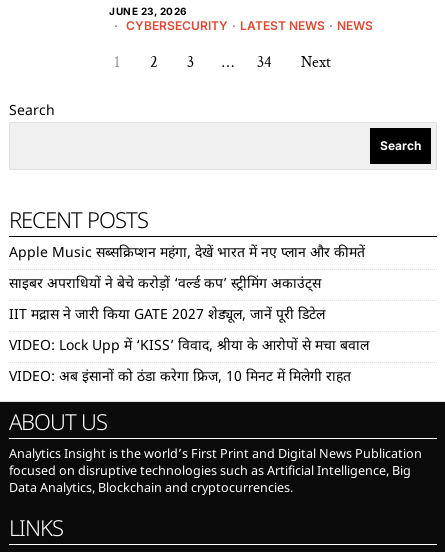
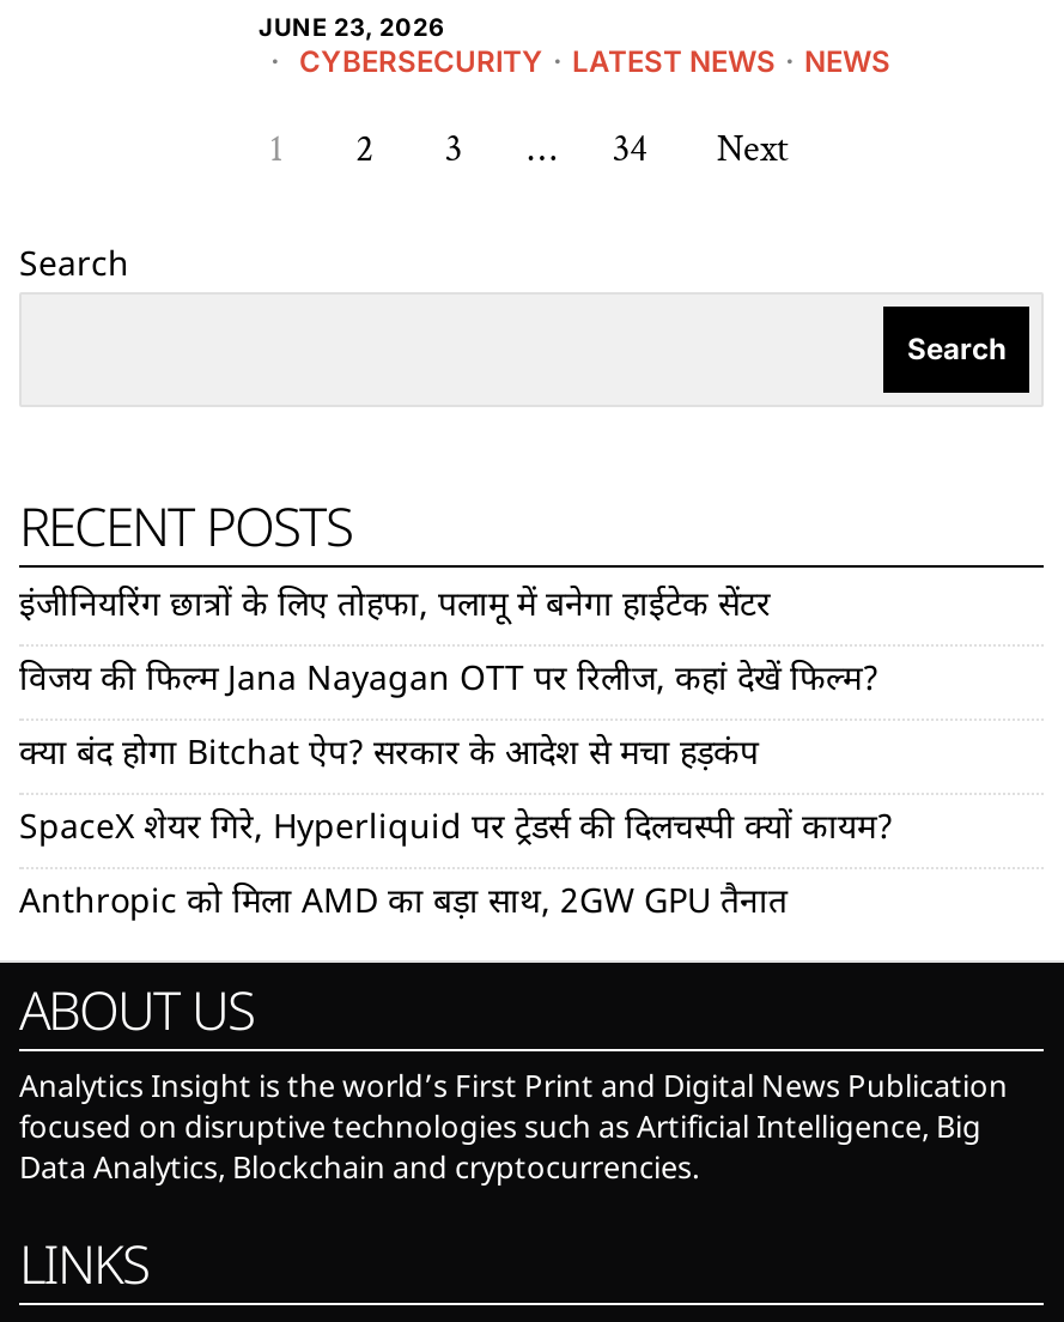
- Apple Music सब्सक्रिप्शन महंगा, देखें भारत में नए प्लान और कीमतें
+ इंजीनियरिंग छात्रों के लिए तोहफा, पलामू में बनेगा हाईटेक सेंटर

- साइबर अपराधियों ने बेचे करोड़ों ‘वर्ल्ड कप’ स्ट्रीमिंग अकाउंट्स
+ विजय की फिल्म Jana Nayagan OTT पर रिलीज, कहां देखें फिल्म?

- IIT मद्रास ने जारी किया GATE 2027 शेड्यूल, जानें पूरी डिटेल
+ क्या बंद होगा Bitchat ऐप? सरकार के आदेश से मचा हड़कंप

- VIDEO: Lock Upp में ‘KISS’ विवाद, श्रीया के आरोपों से मचा बवाल
+ SpaceX शेयर गिरे, Hyperliquid पर ट्रेडर्स की दिलचस्पी क्यों कायम?

- VIDEO: अब इंसानों को ठंडा करेगा फ्रिज, 10 मिनट में मिलेगी राहत
+ Anthropic को मिला AMD का बड़ा साथ, 2GW GPU तैनात
